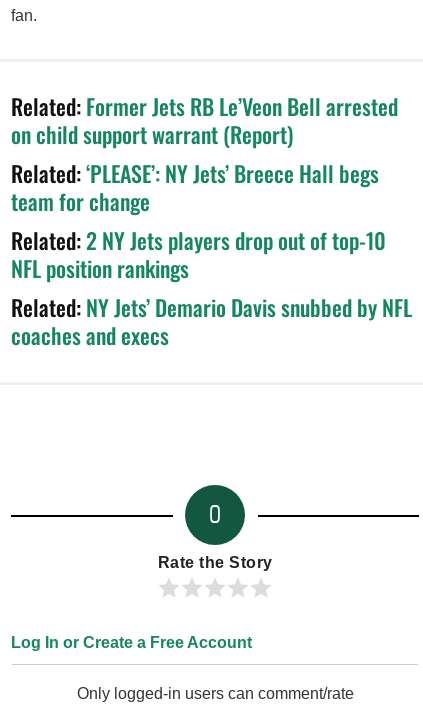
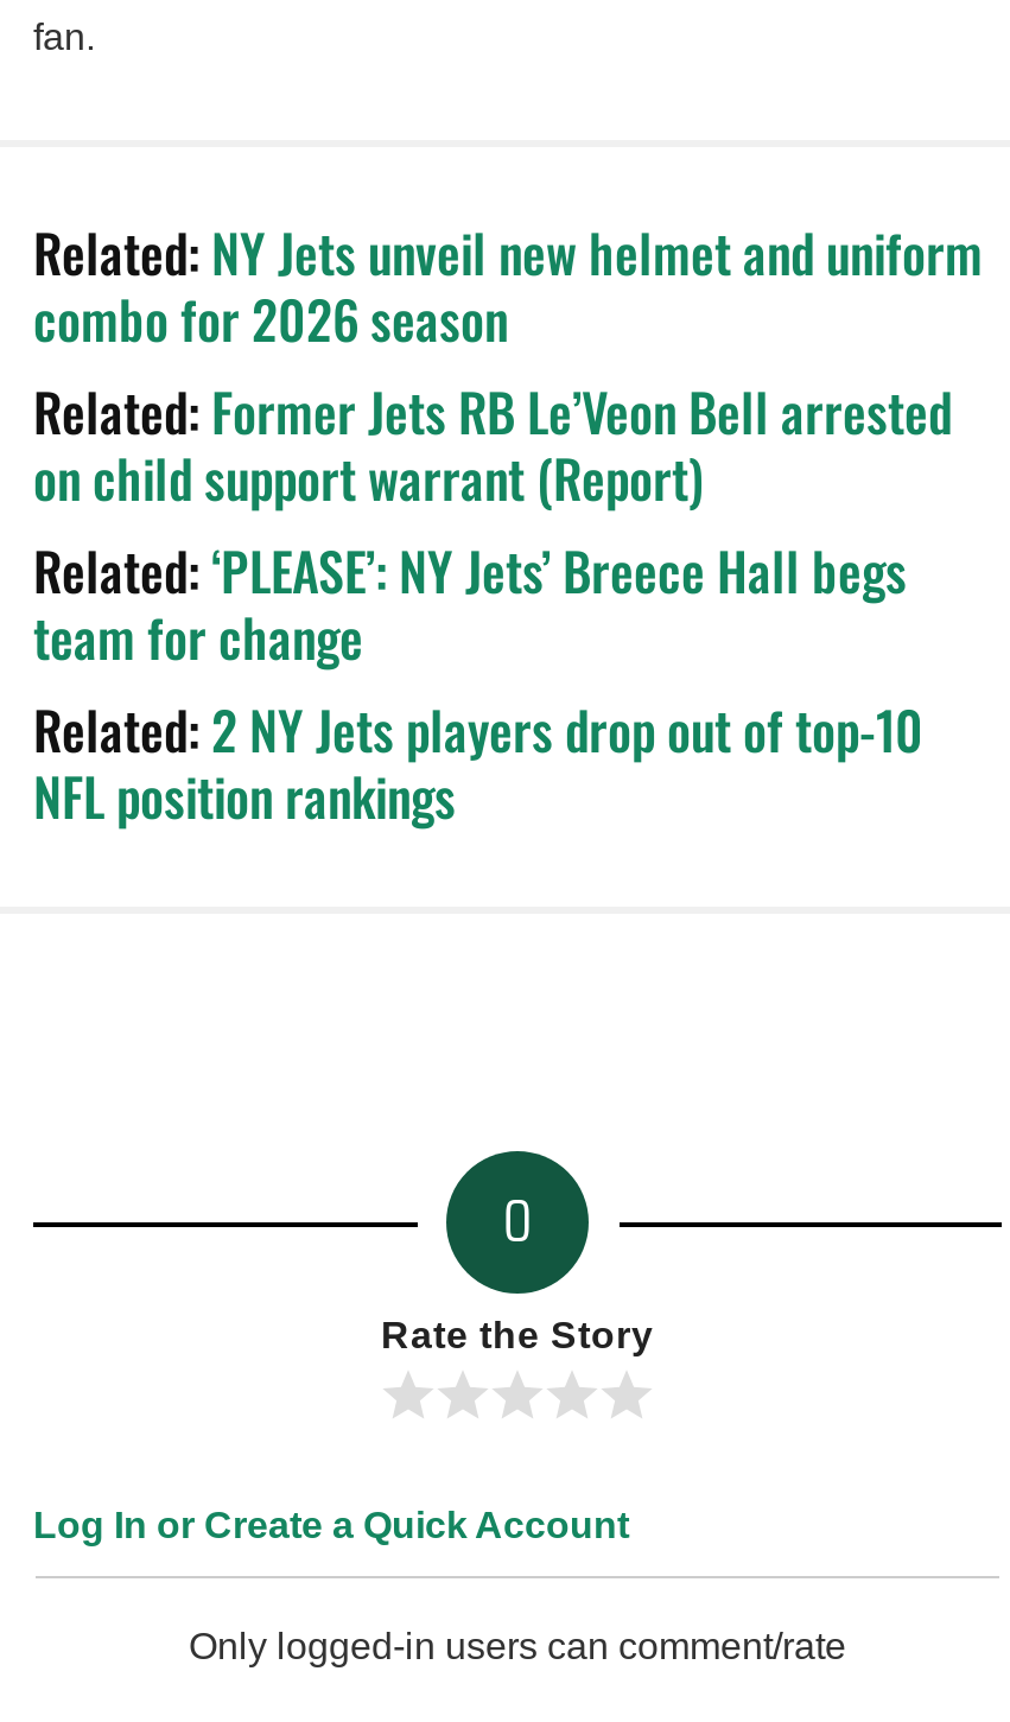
+ Related: NY Jets unveil new helmet and uniform
+ combo for 2026 season

moved down: Related: Former Jets RB Le’Veon Bell arrested | on child support warrant (Report) | Related: ‘PLEASE’: NY Jets’ Breece Hall begs | team for change | Related: 2 NY Jets players drop out of top-10 | NFL position rankings

- Related: NY Jets’ Demario Davis snubbed by NFL
- coaches and execs

- Log In or Create a Free Account
+ Log In or Create a Quick Account
